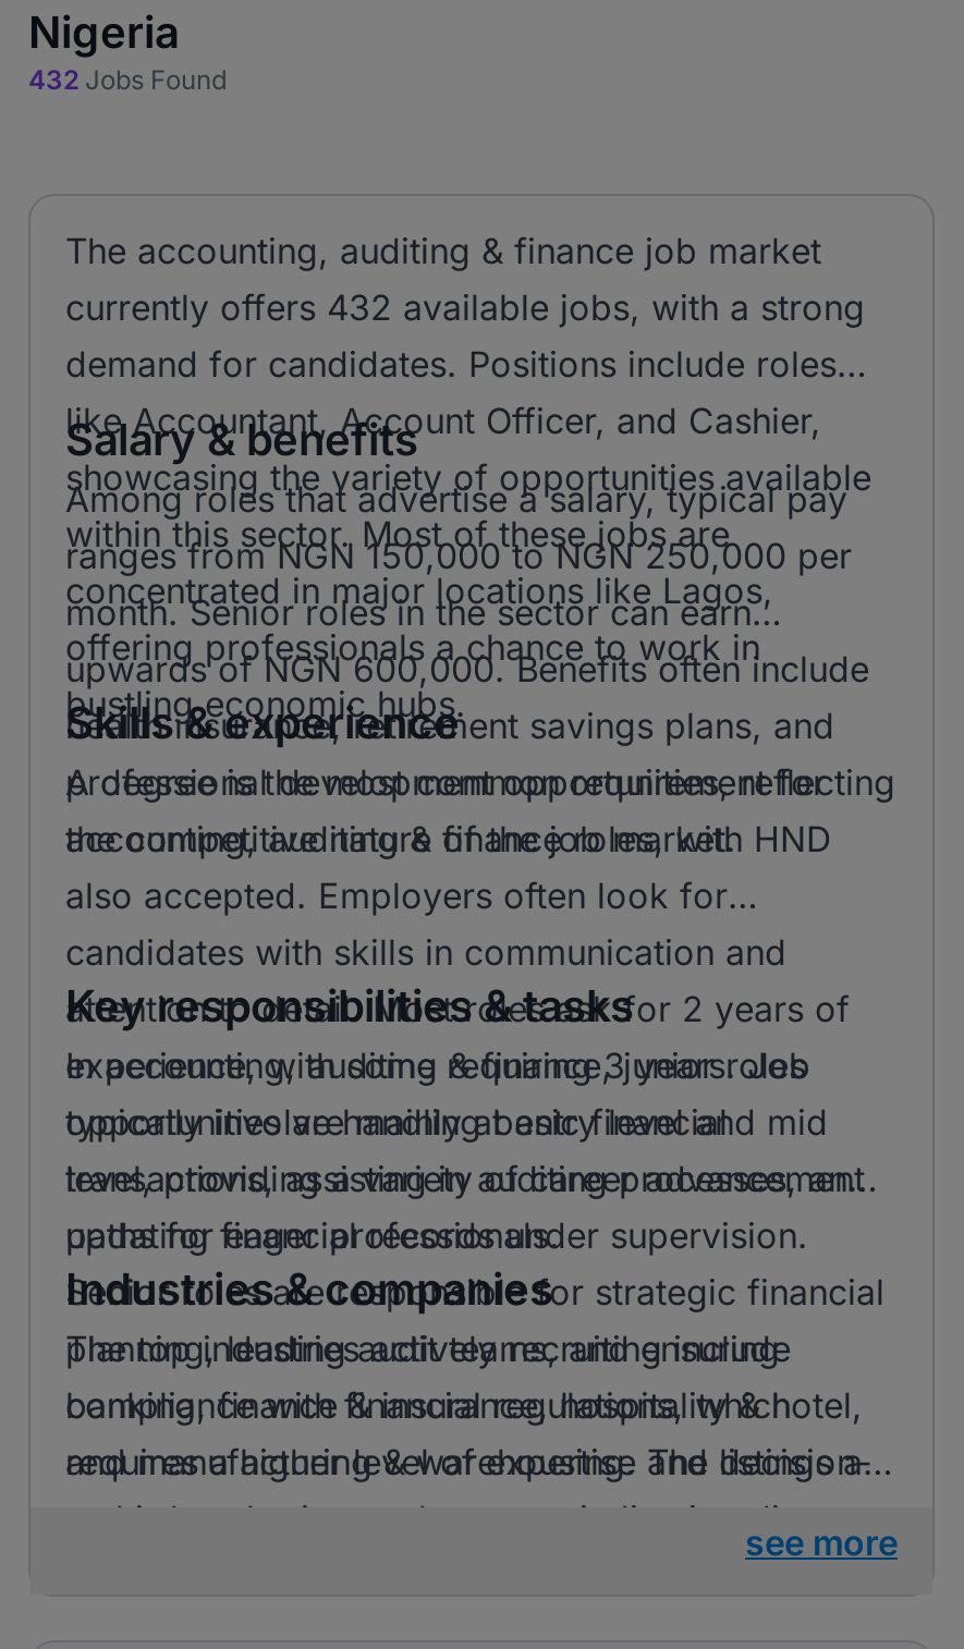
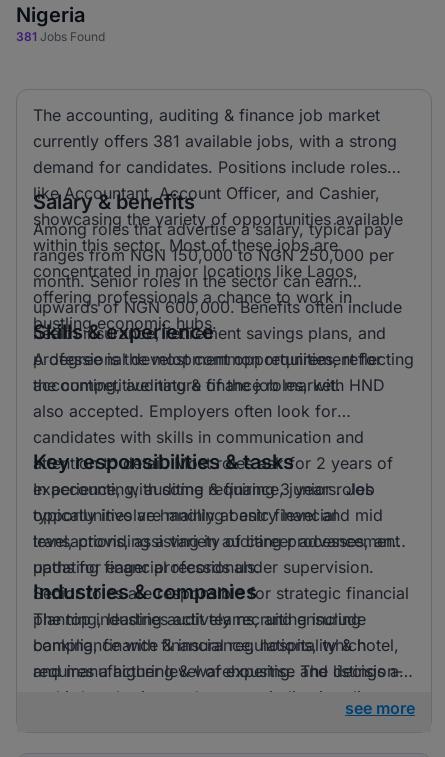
- 432 Jobs Found
+ 381 Jobs Found

- currently offers 432 available jobs, with a strong
+ currently offers 381 available jobs, with a strong
